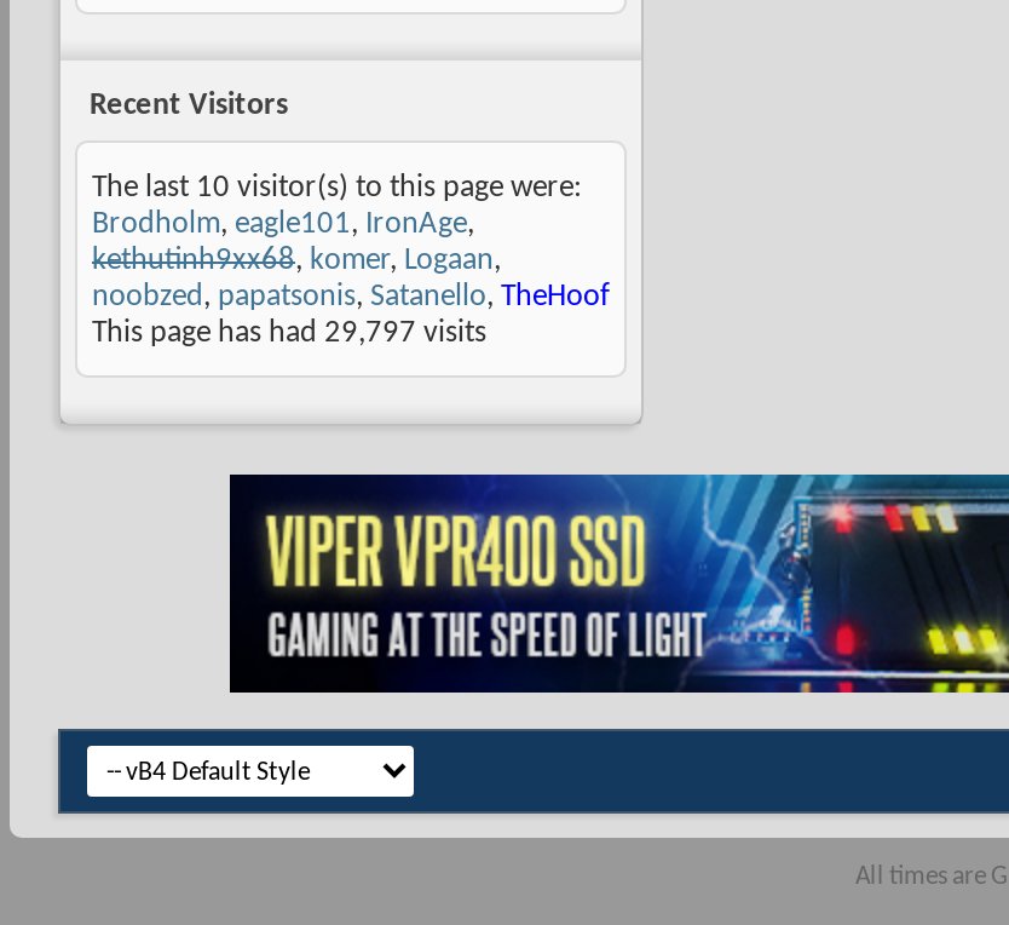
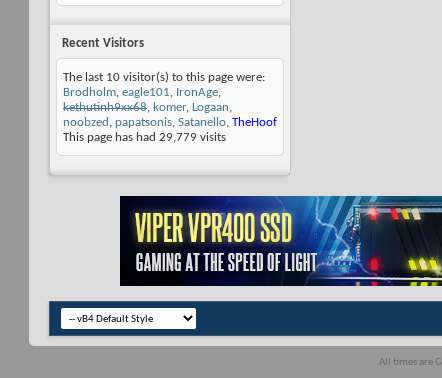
- This page has had 29,797 visits
+ This page has had 29,779 visits
